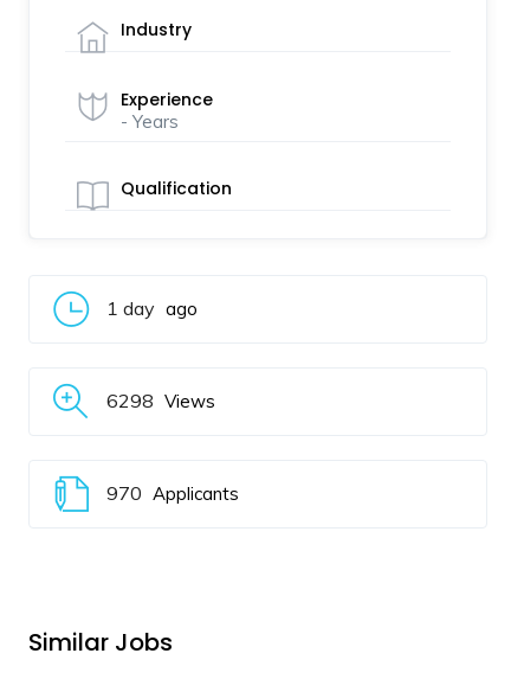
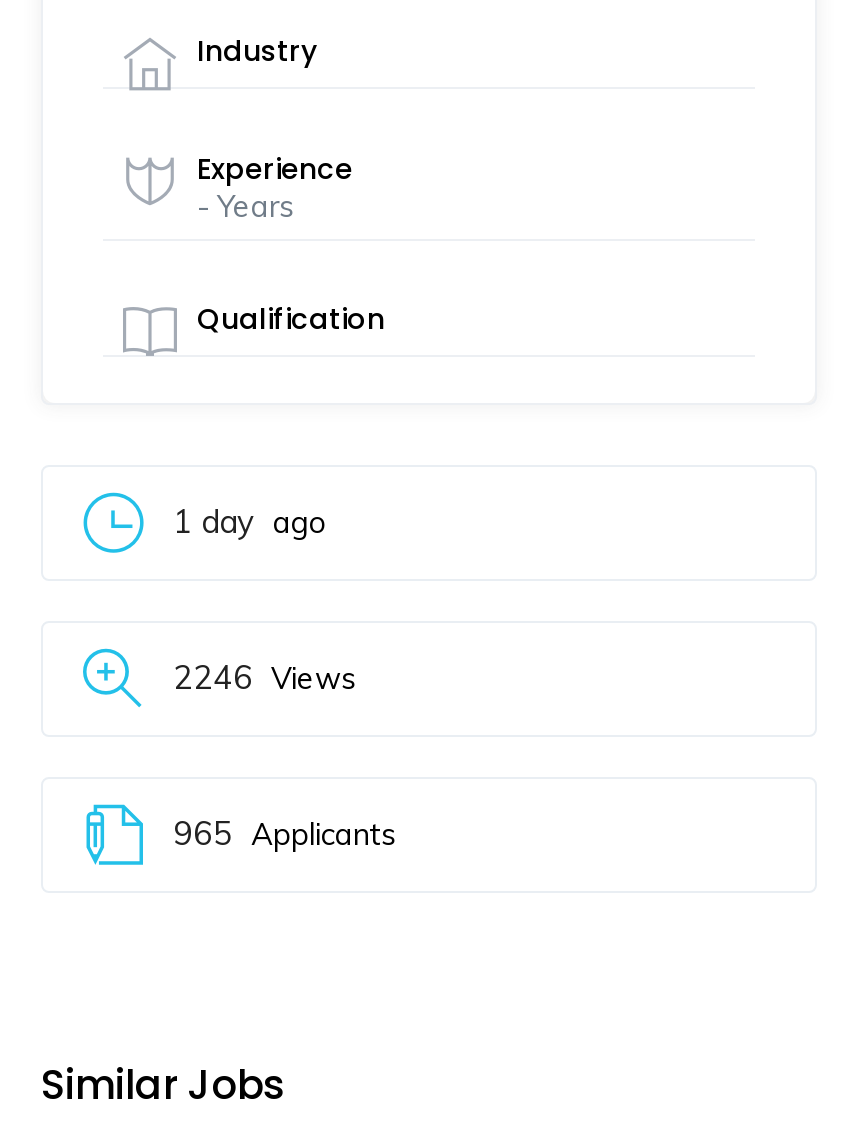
- 6298 Views
+ 2246 Views

- 970 Applicants
+ 965 Applicants
